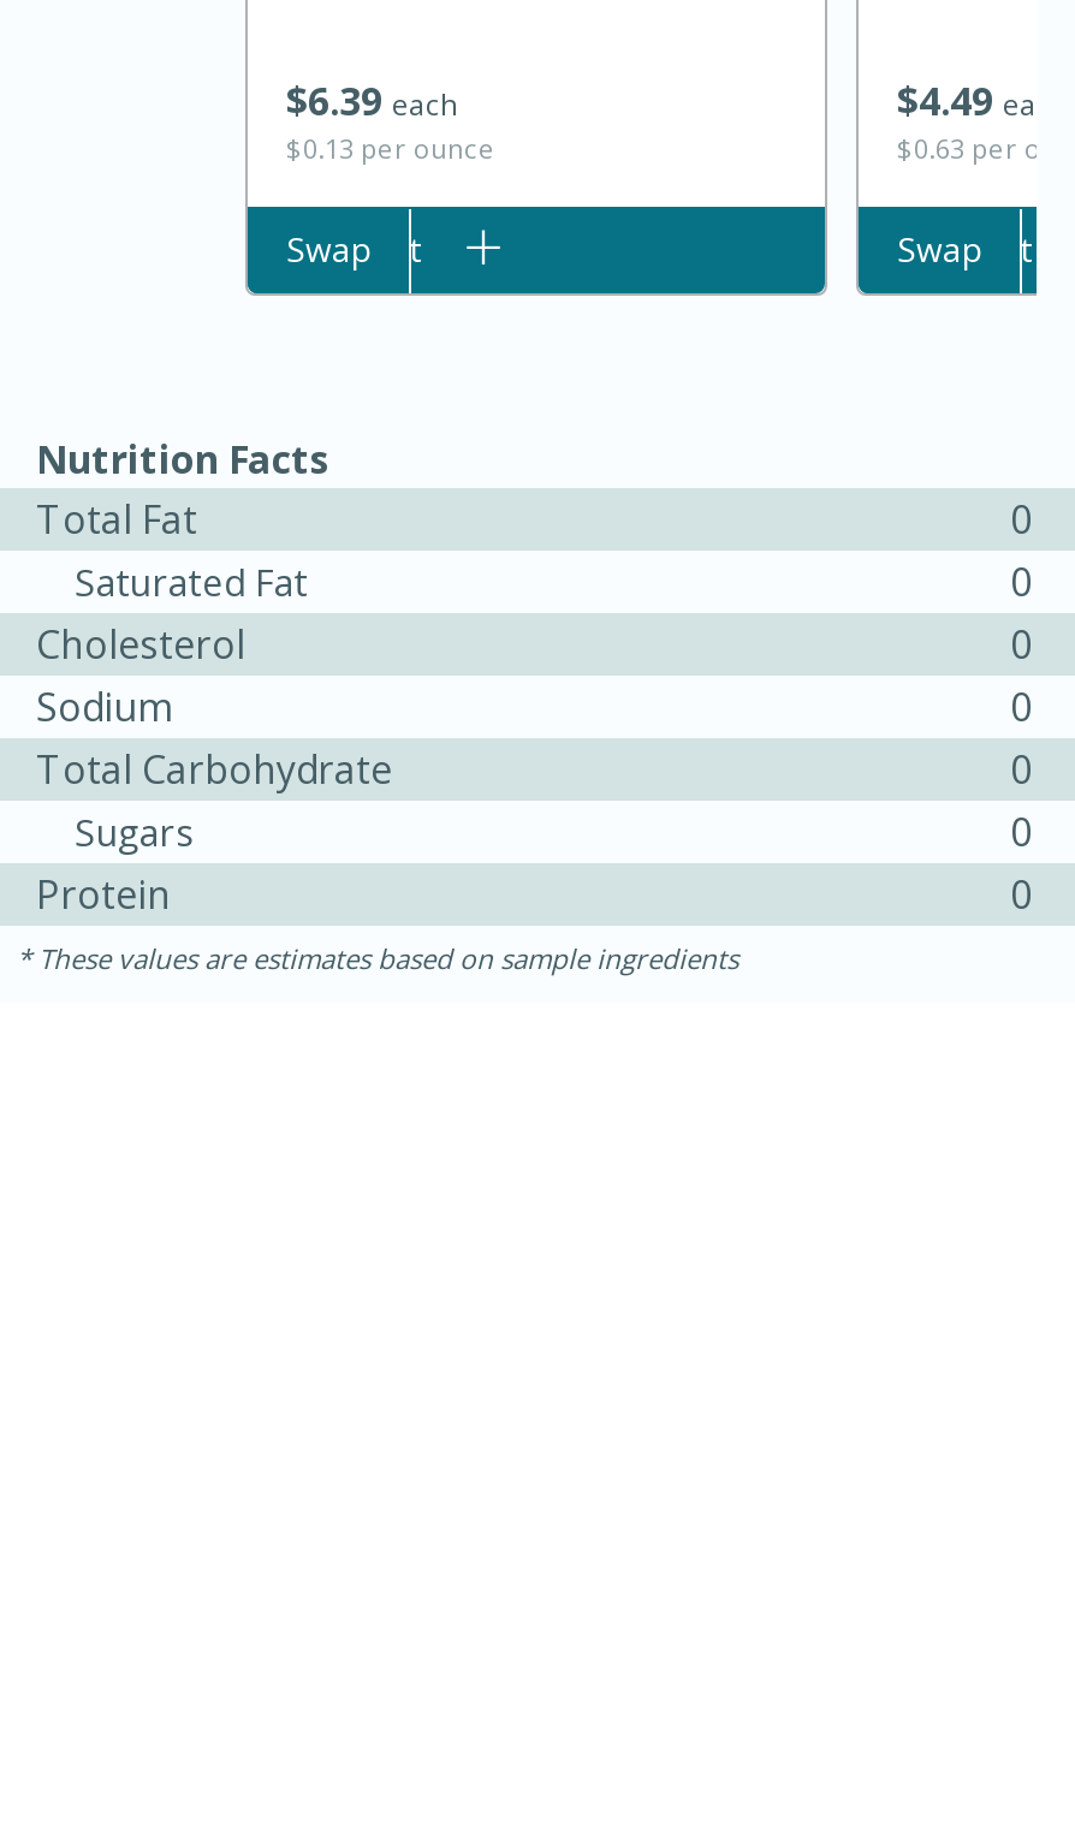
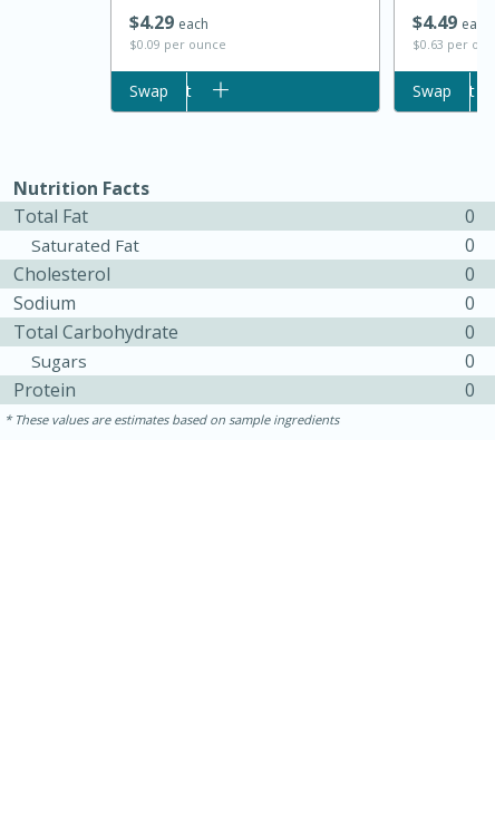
- $6 39 each
- $0.13 per ounce
+ $4 29 each
+ $0.09 per ounce
